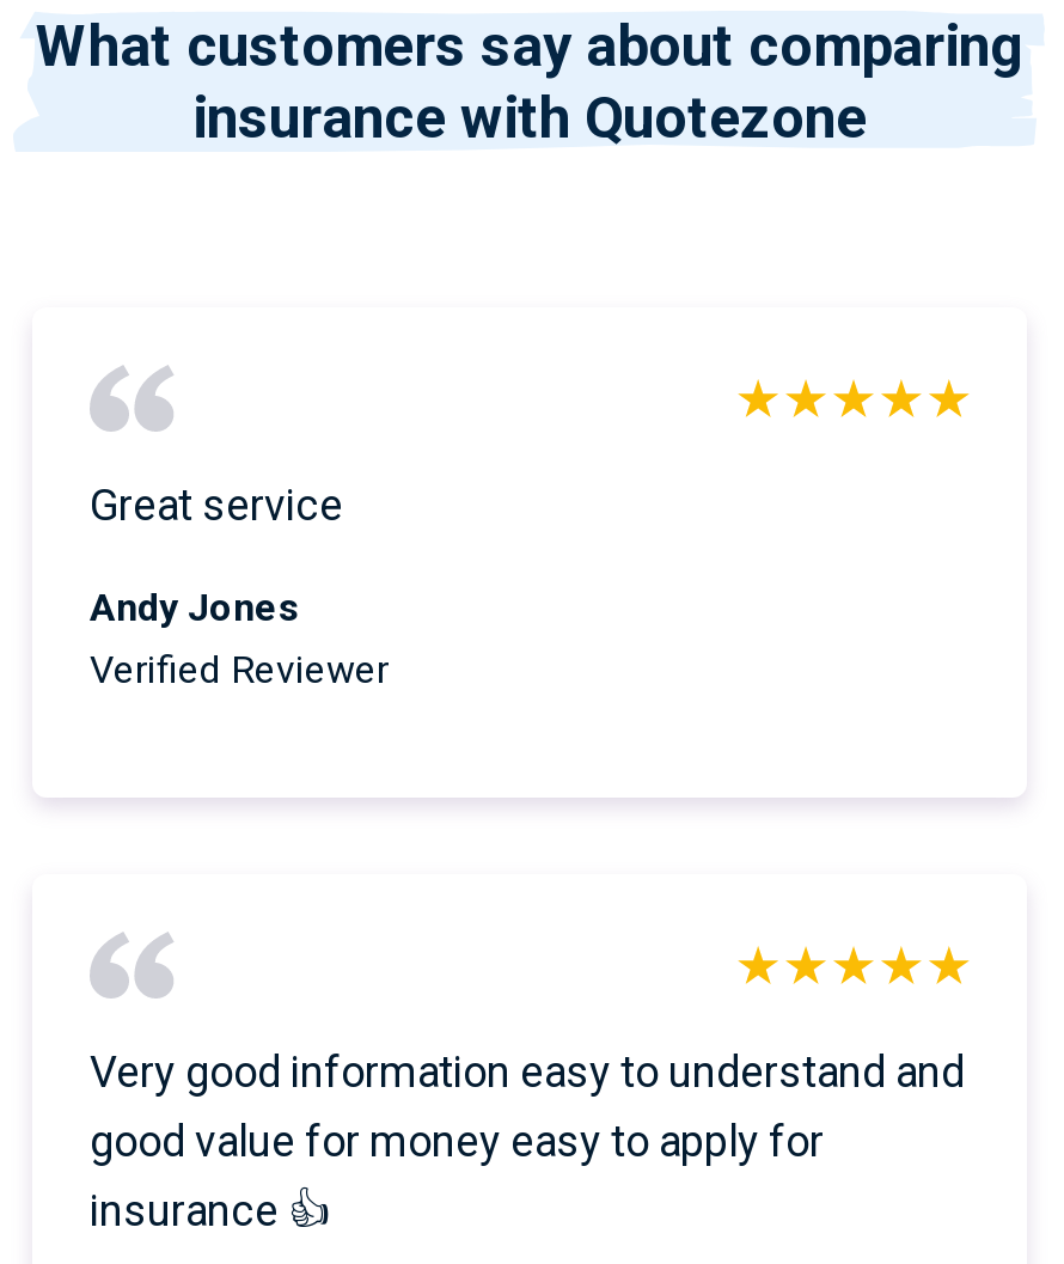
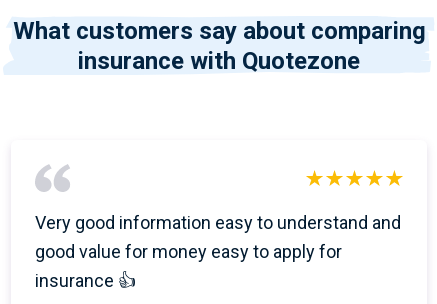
- Great service
- Andy Jones
- Verified Reviewer
